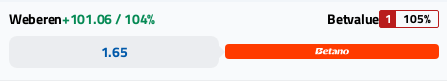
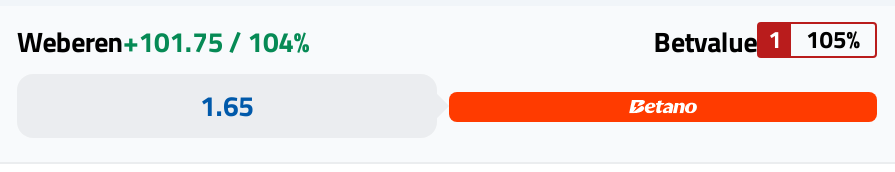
- Weberen+101.06 / 104%
+ Weberen+101.75 / 104%
